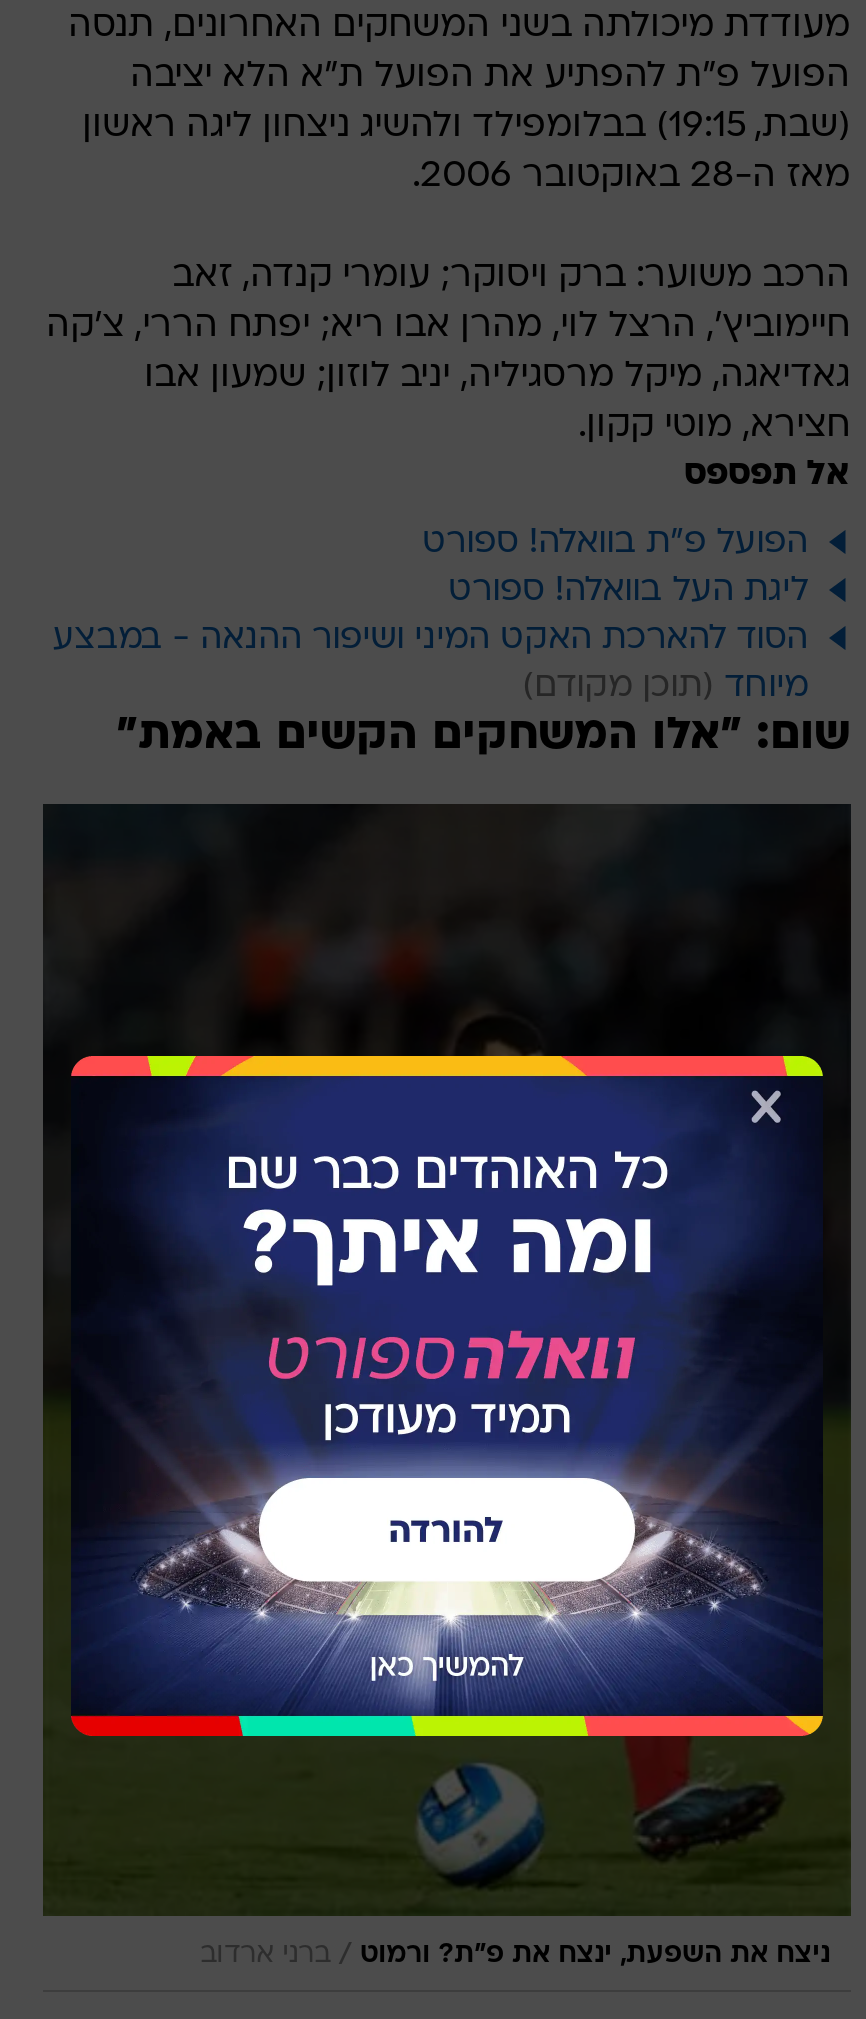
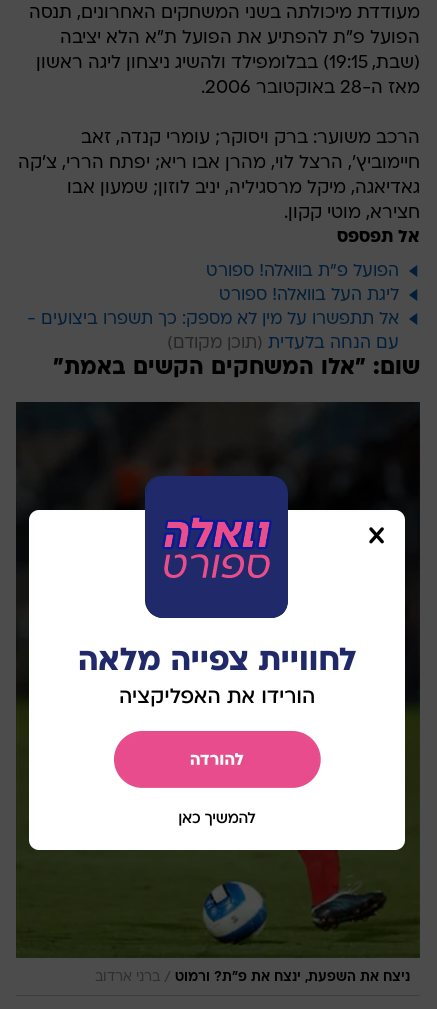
- הסוד להארכת האקט המיני ושיפור ההנאה - במבצע
- מיוחד
+ אל תתפשרו על מין לא מספק: כך תשפרו ביצועים -
+ עם הנחה בלעדית

- [image]
+ [image]
